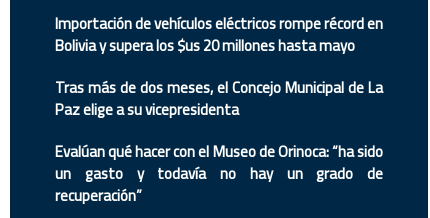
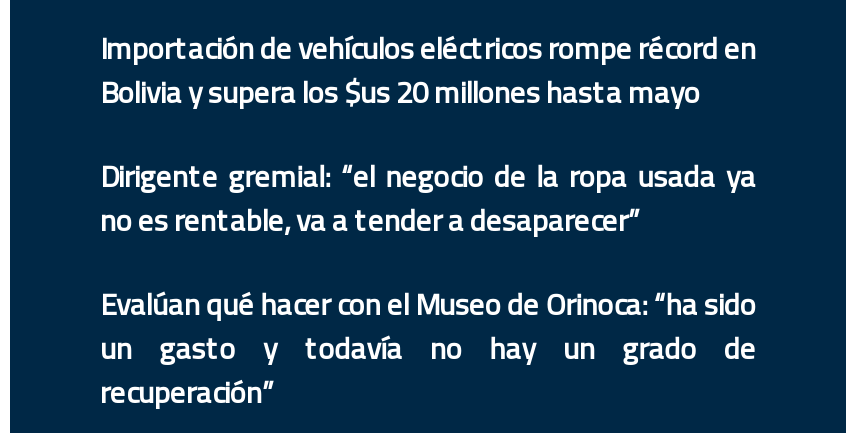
- Tras más de dos meses, el Concejo Municipal de La
- Paz elige a su vicepresidenta
+ Dirigente gremial: “el negocio de la ropa usada ya
+ no es rentable, va a tender a desaparecer”
